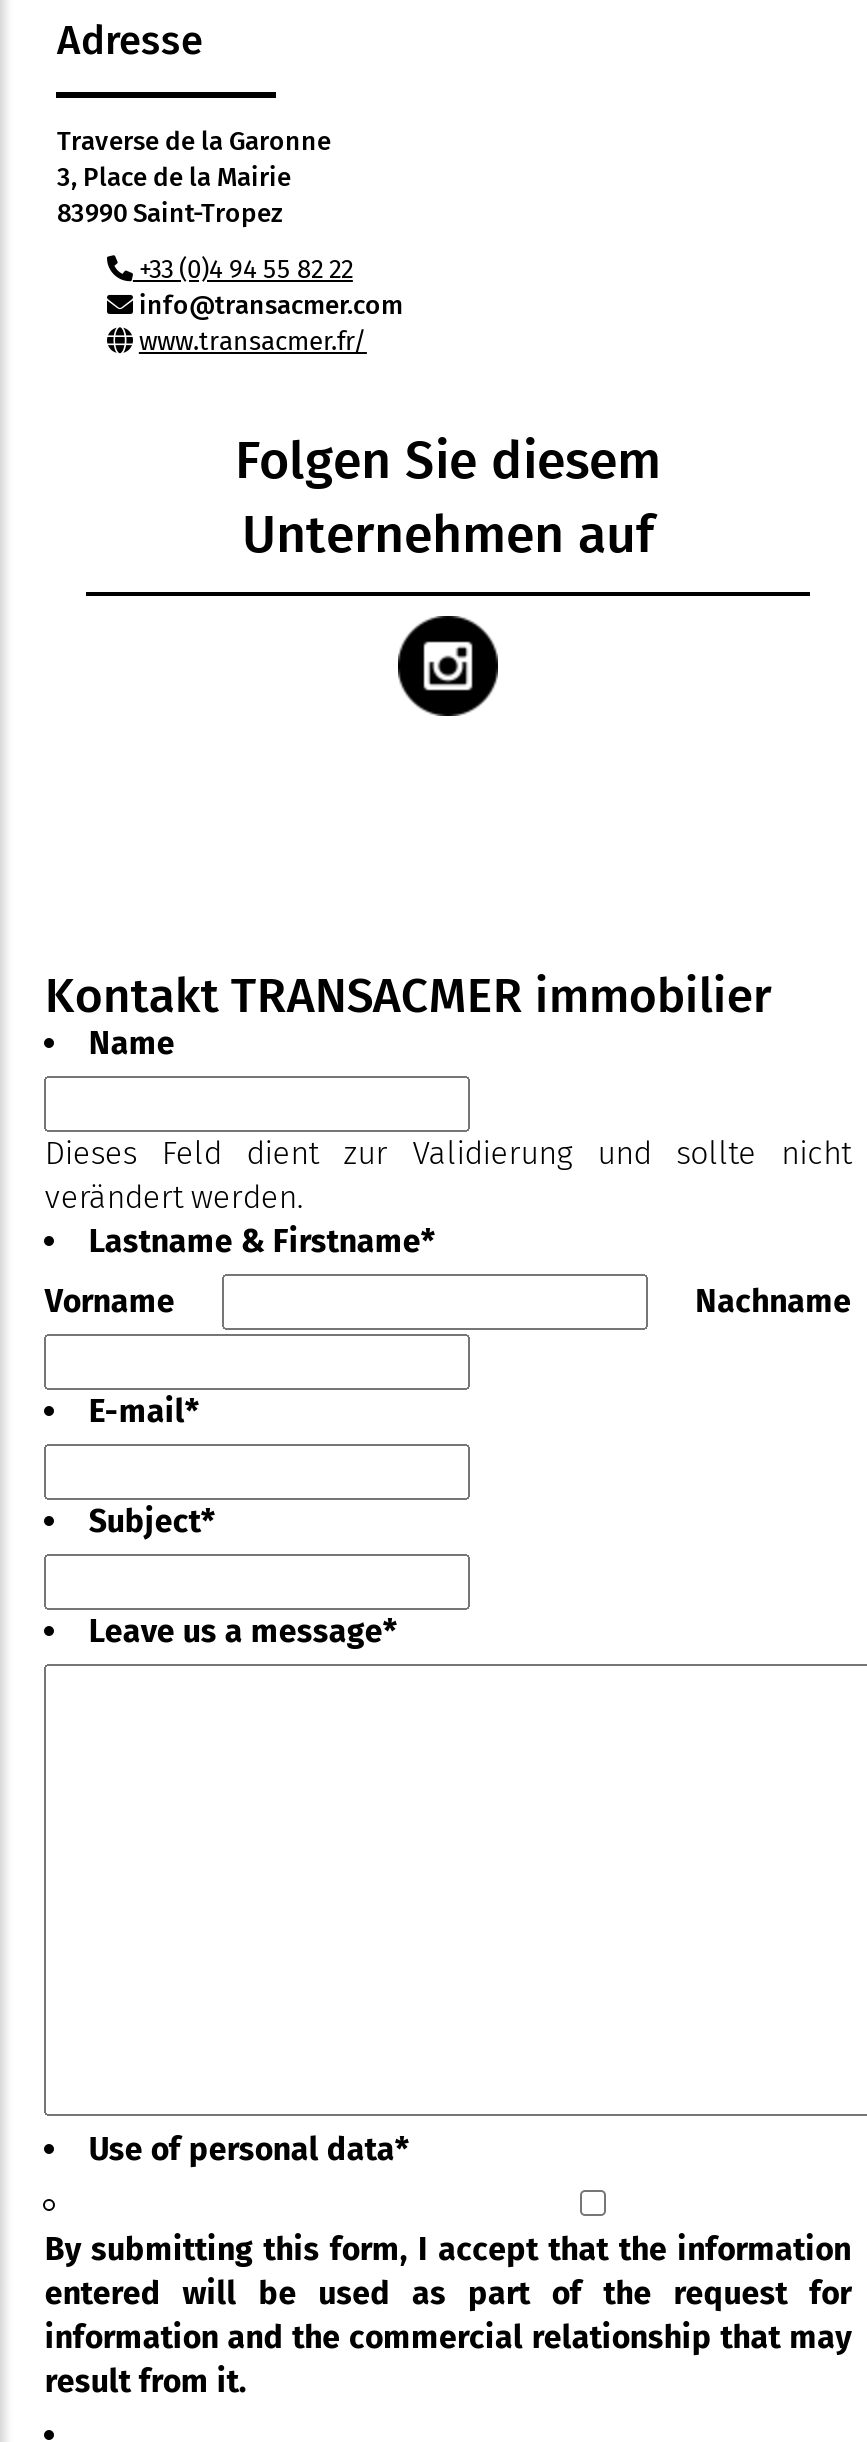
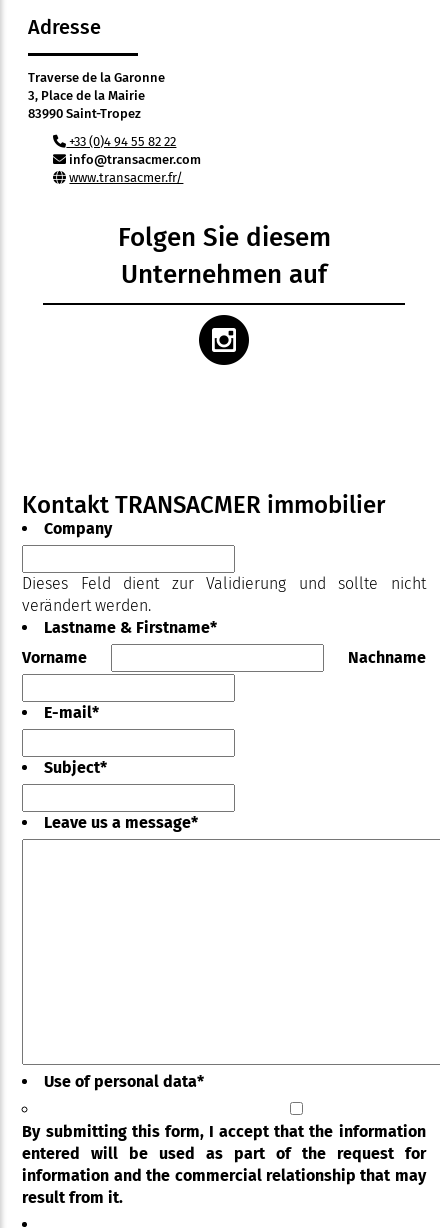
- Name
+ Company
